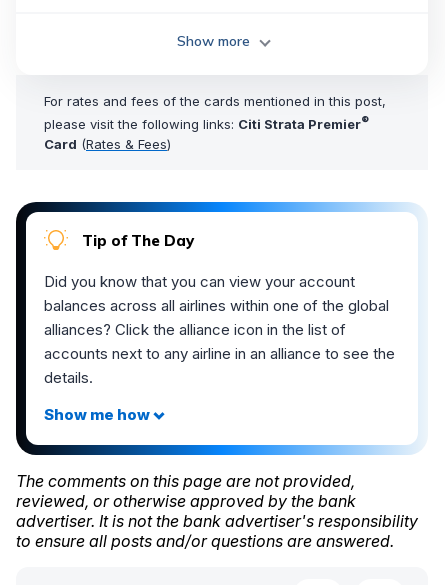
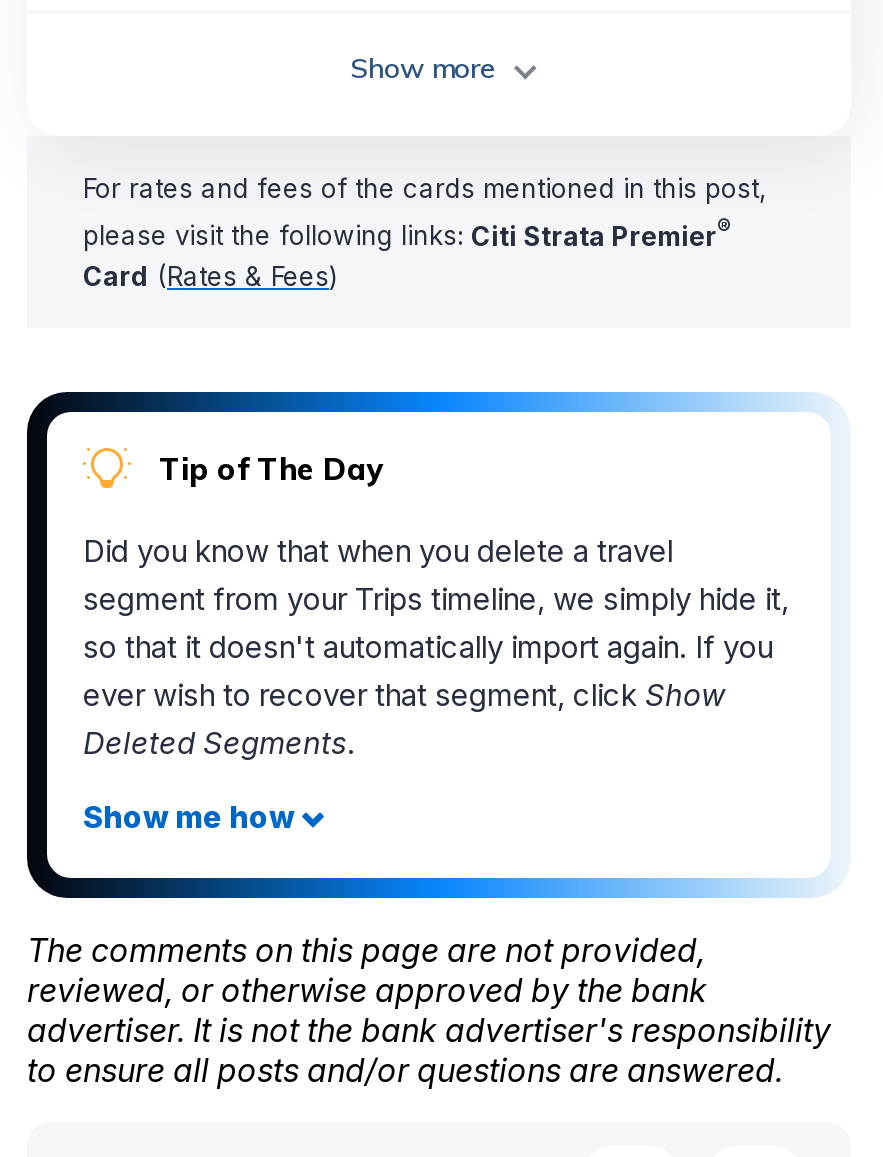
- Did you know that you can view your account
- balances across all airlines within one of the global
- alliances? Click the alliance icon in the list of
- accounts next to any airline in an alliance to see the
- details.
+ Did you know that when you delete a travel
+ segment from your Trips timeline, we simply hide it,
+ so that it doesn't automatically import again. If you
+ ever wish to recover that segment, click Show
+ Deleted Segments.
